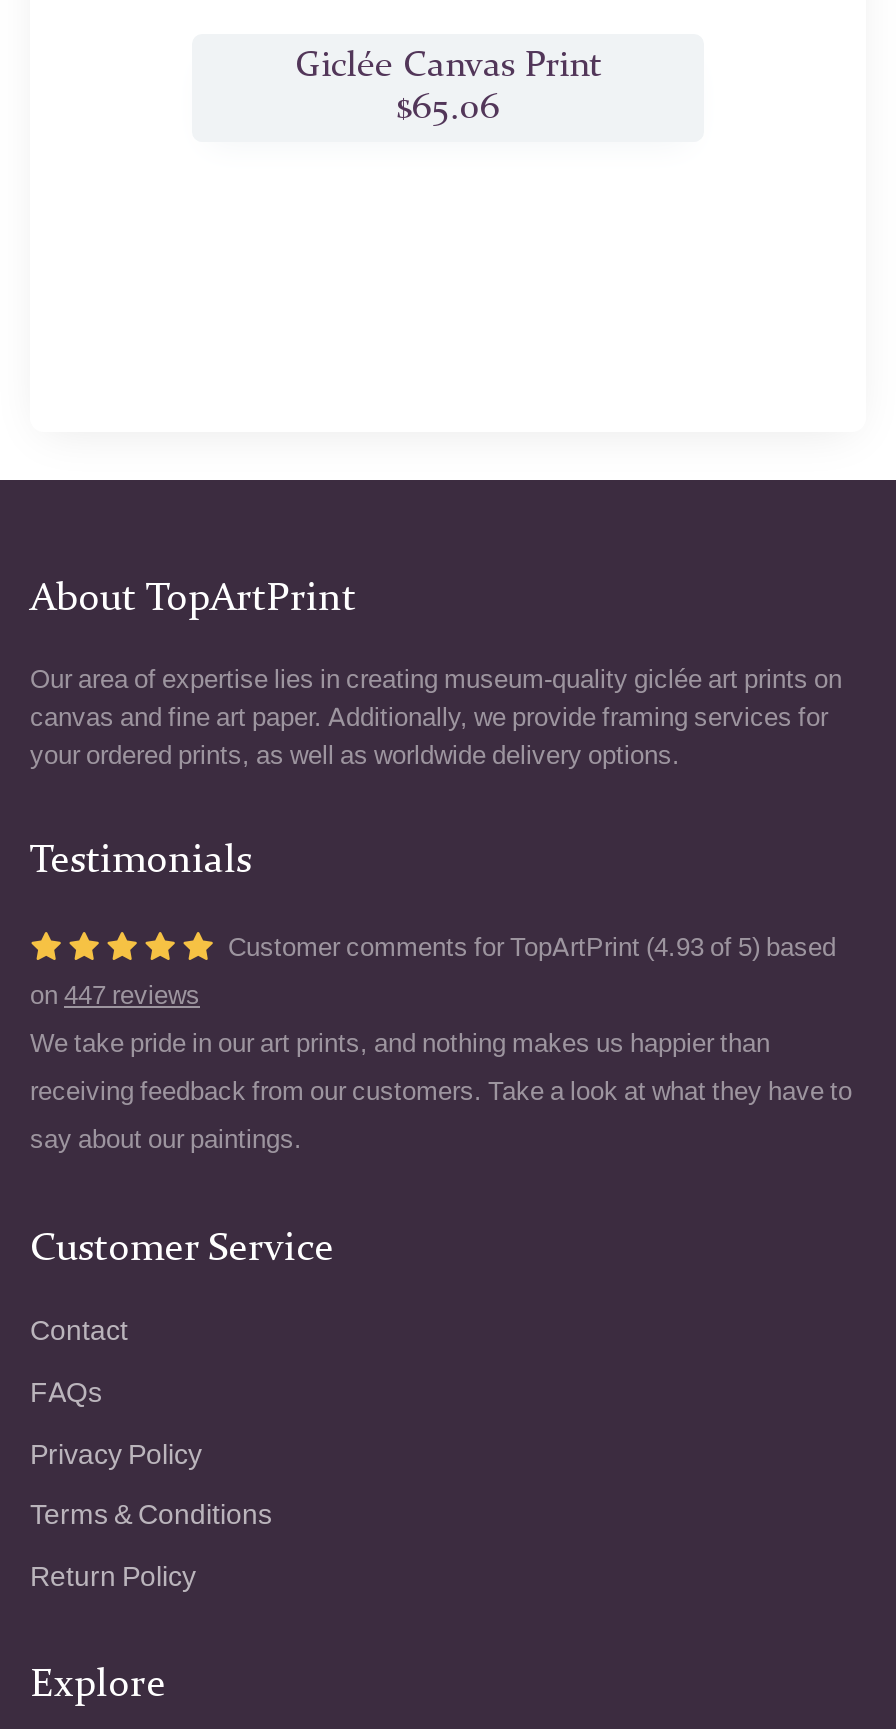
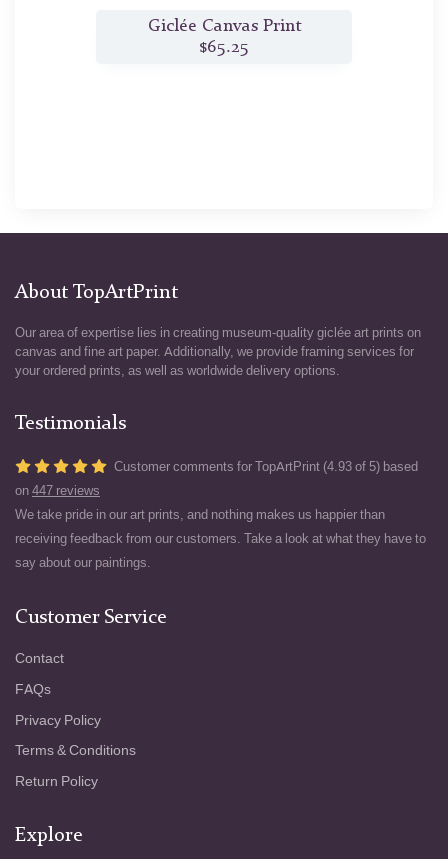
- $65.06
+ $65.25
